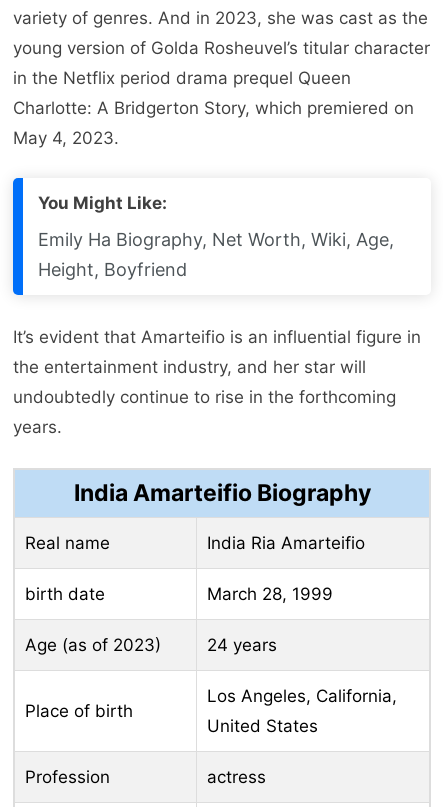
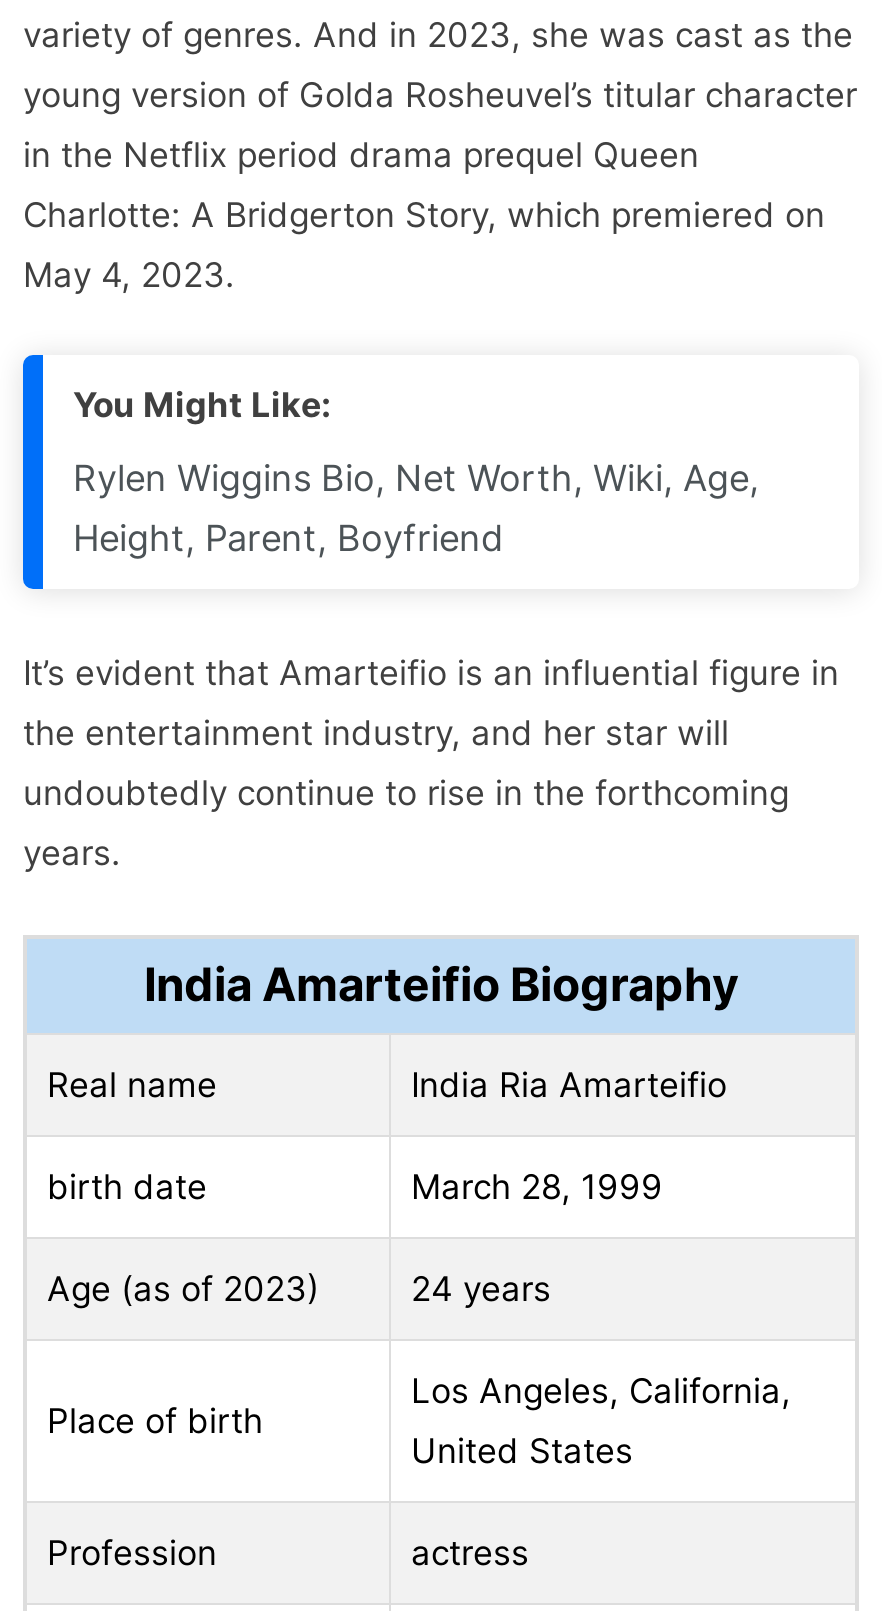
- Emily Ha Biography, Net Worth, Wiki, Age,
- Height, Boyfriend
+ Rylen Wiggins Bio, Net Worth, Wiki, Age,
+ Height, Parent, Boyfriend
